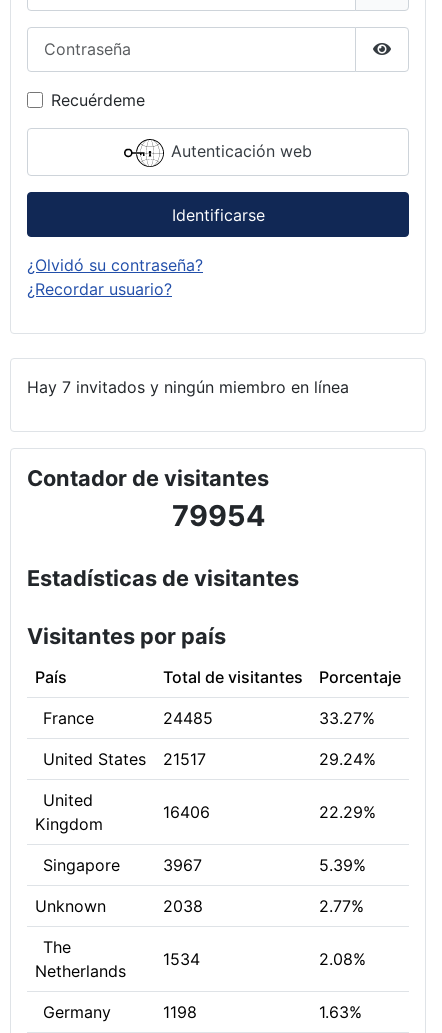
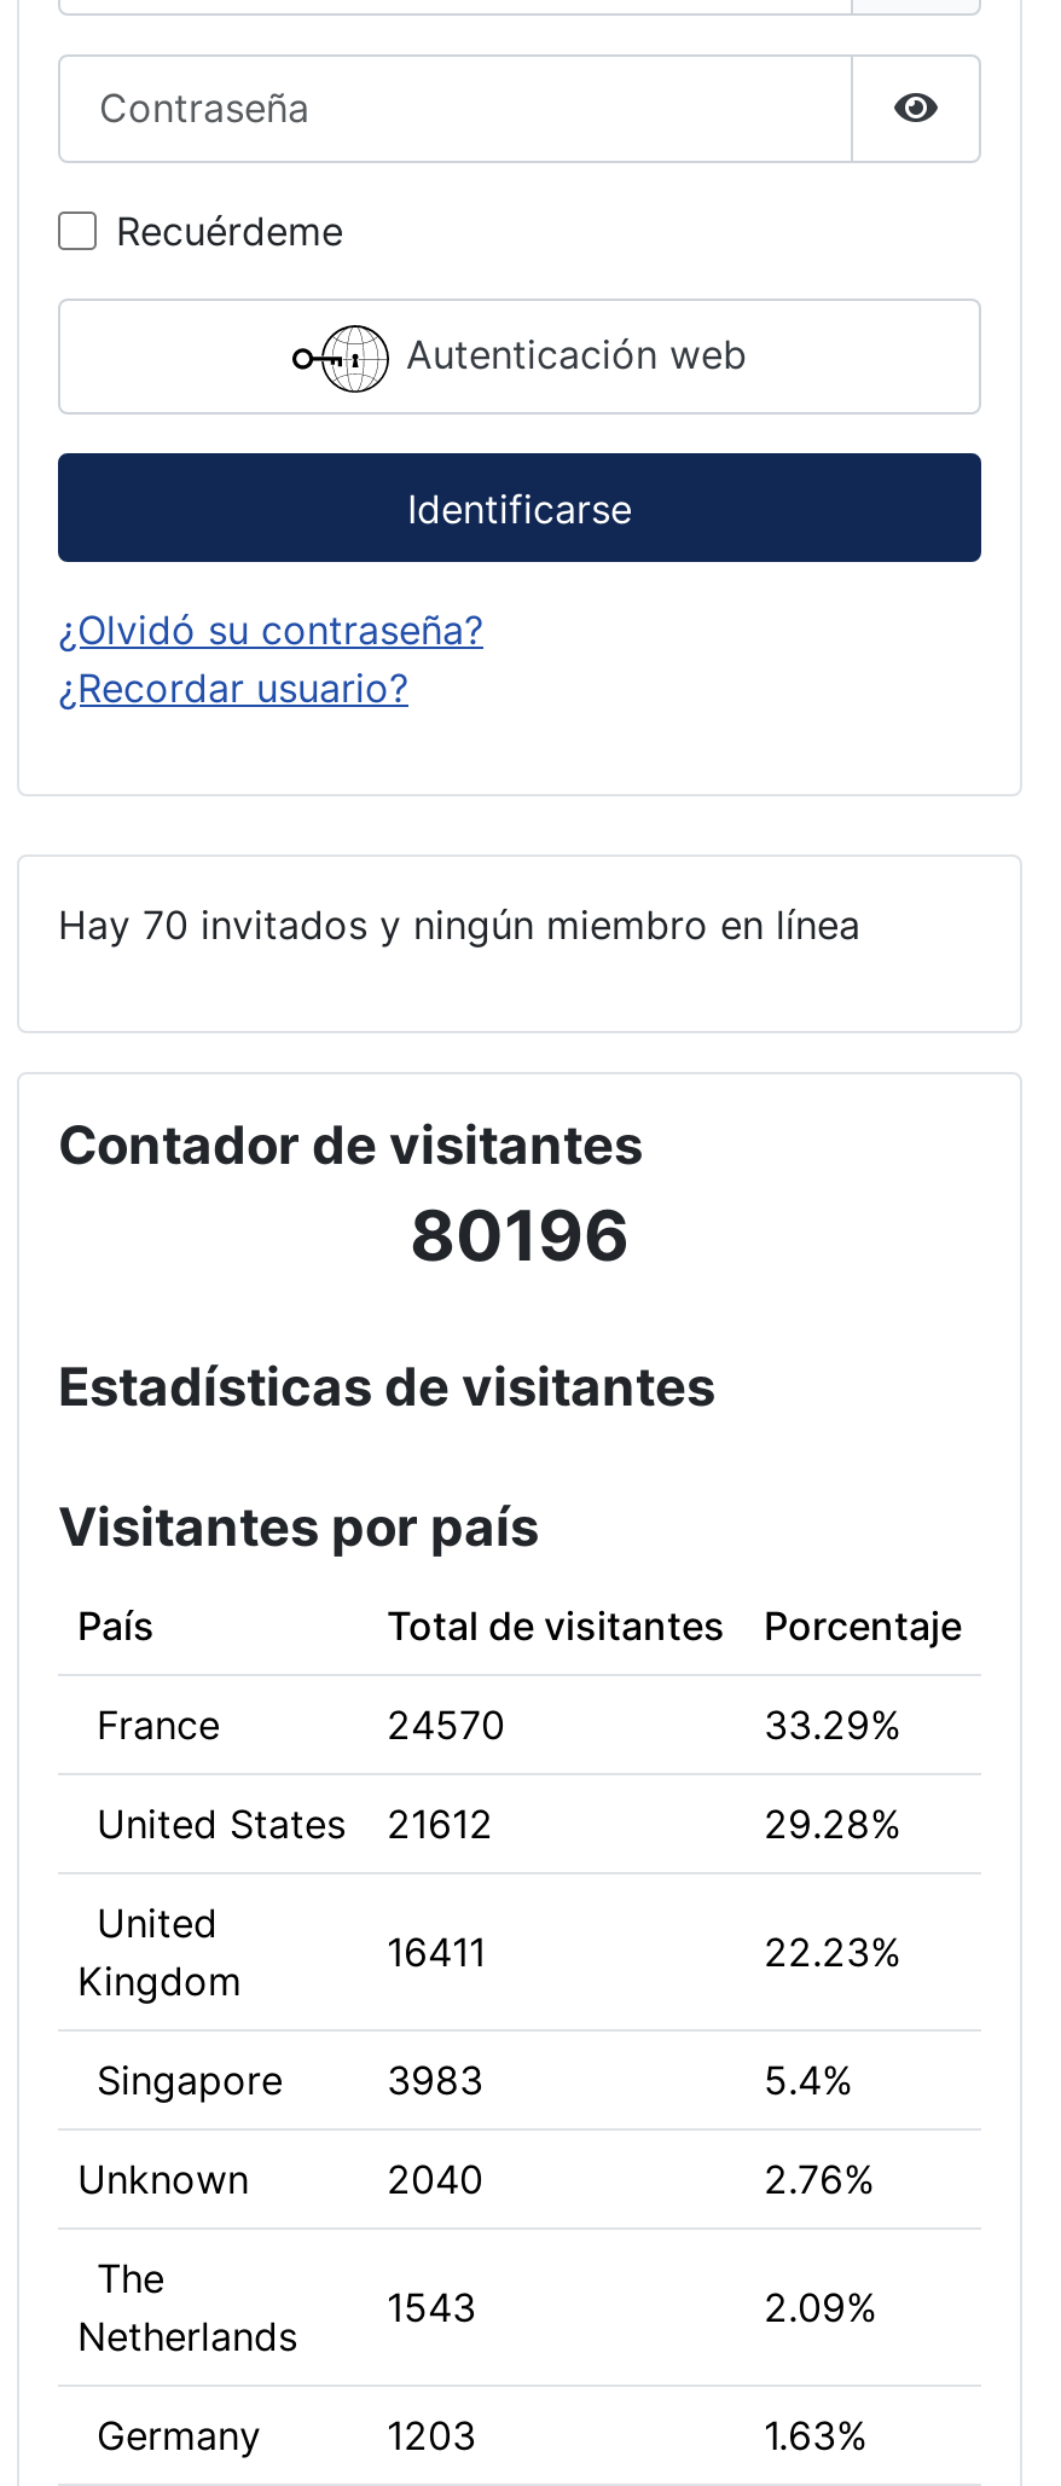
- Hay 7 invitados y ningún miembro en línea
+ Hay 70 invitados y ningún miembro en línea

- 79954
+ 80196

- 24485
+ 24570

- 33.27%
+ 33.29%

- United States 21517
+ United States 21612

- 29.24%
+ 29.28%

- 16406
+ 16411

- 22.29%
+ 22.23%

- 3967
+ 3983

- 5.39%
+ 5.4%

- 2038
+ 2040

- 2.77%
+ 2.76%

- 1534
+ 1543

- 2.08%
+ 2.09%

- 1198
+ 1203
